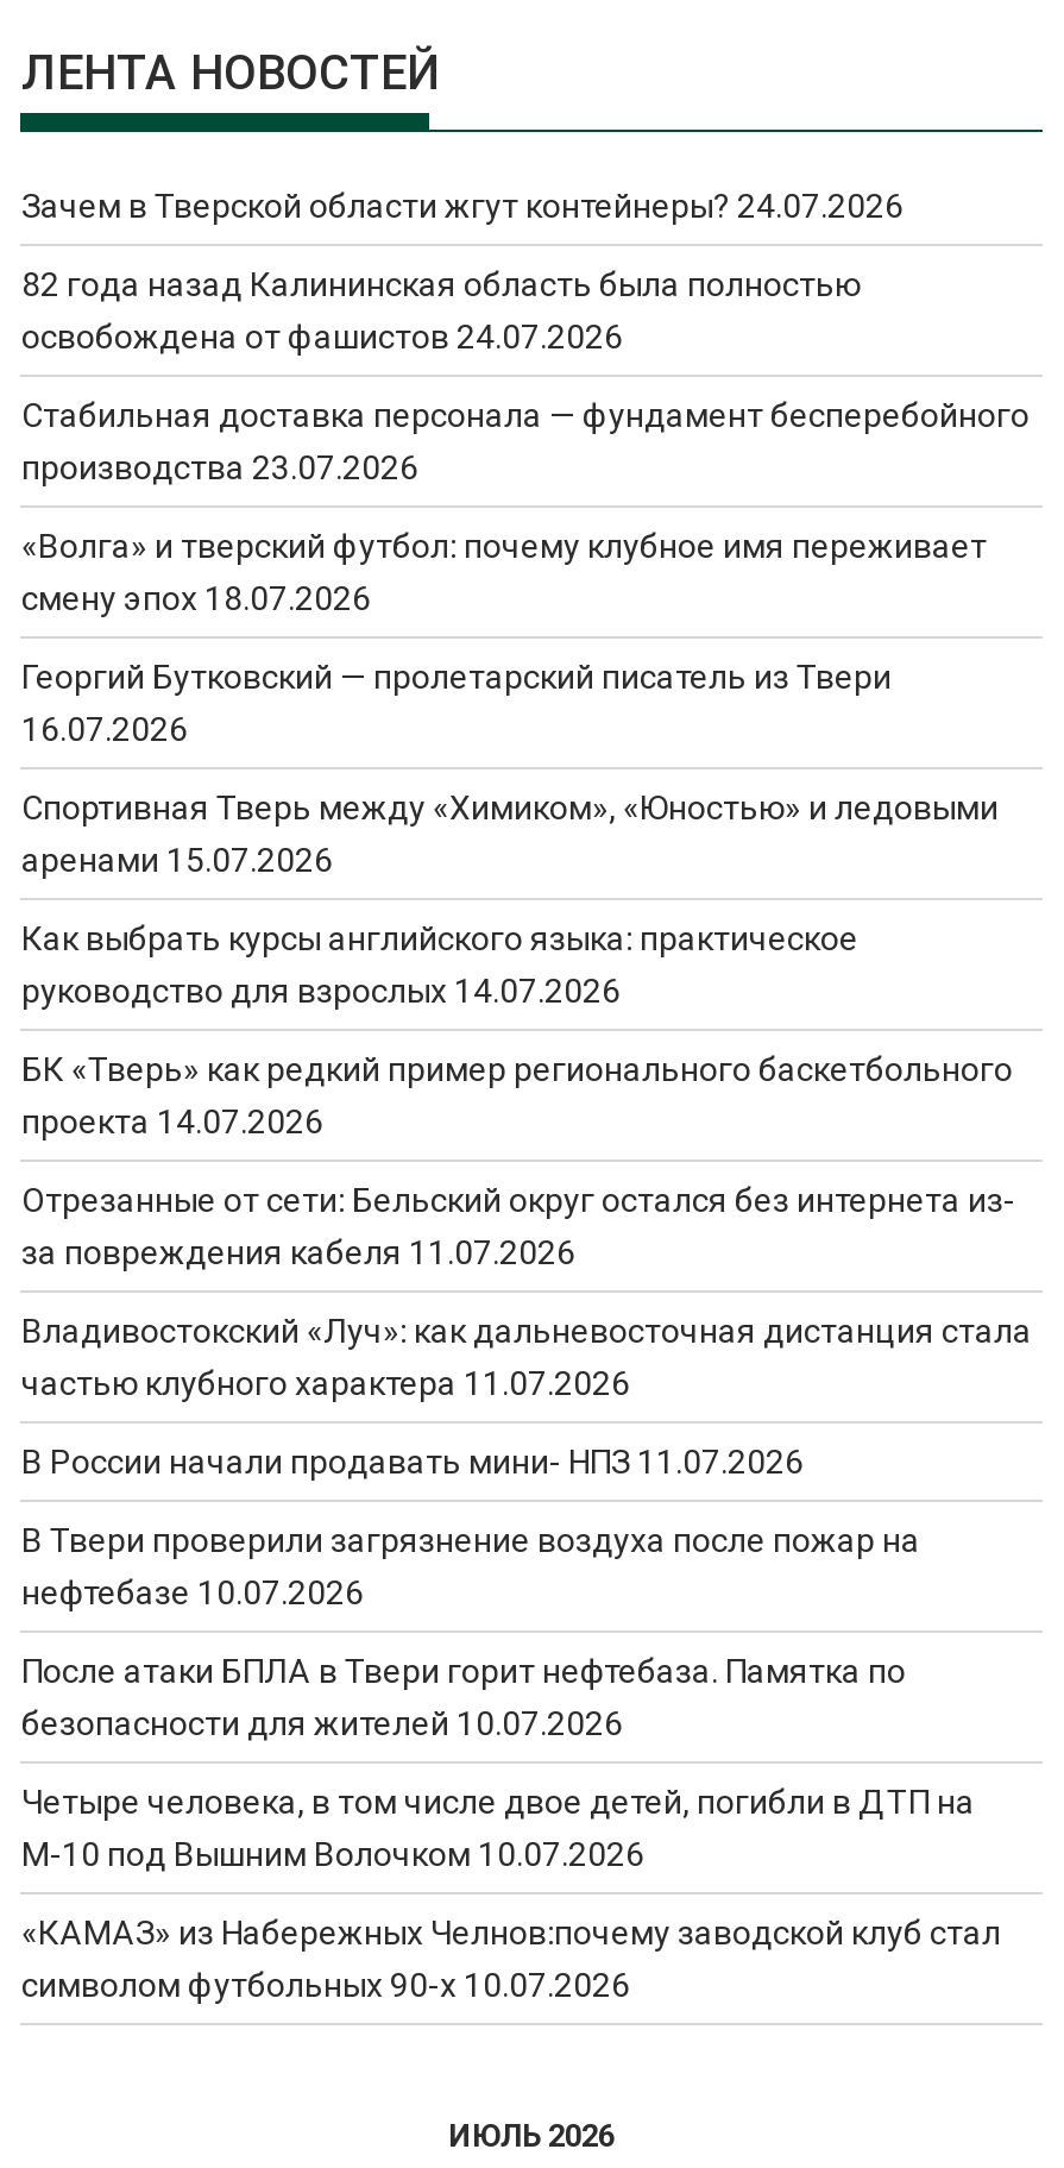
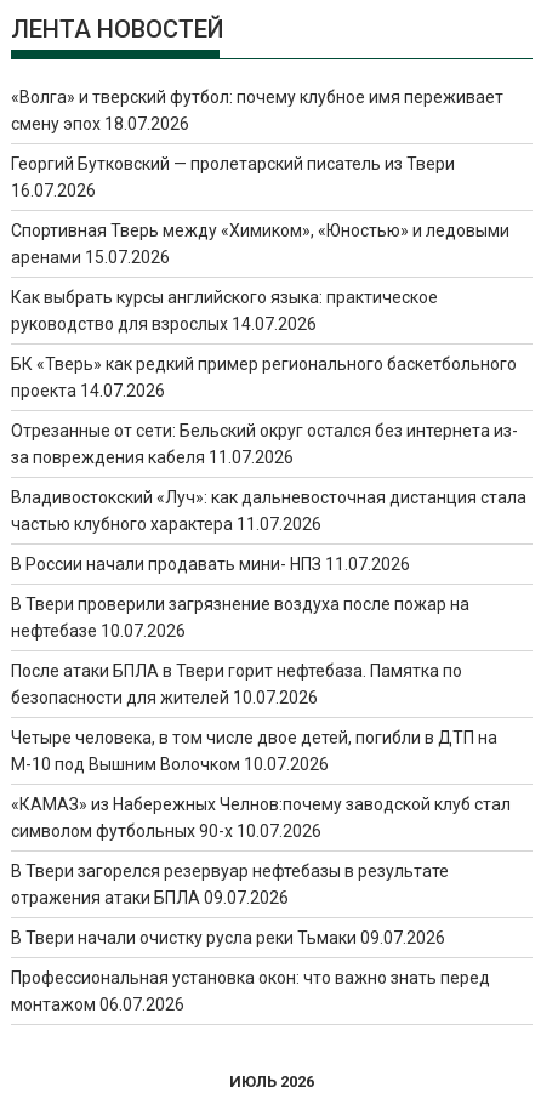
- Зачем в Тверской области жгут контейнеры? 24.07.2026
- 82 года назад Калининская область была полностью
- освобождена от фашистов 24.07.2026
- Стабильная доставка персонала — фундамент бесперебойного
- производства 23.07.2026

moved up: «Волга» и тверский футбол: почему клубное имя переживает | смену эпох 18.07.2026 | Георгий Бутковский — пролетарский писатель из Твери | ... | «КАМАЗ» из Набережных Челнов:почему заводской клуб стал | символом футбольных 90-х 10.07.2026

+ В Твери загорелся резервуар нефтебазы в результате
+ отражения атаки БПЛА 09.07.2026
+ В Твери начали очистку русла реки Тьмаки 09.07.2026
+ Профессиональная установка окон: что важно знать перед
+ монтажом 06.07.2026
